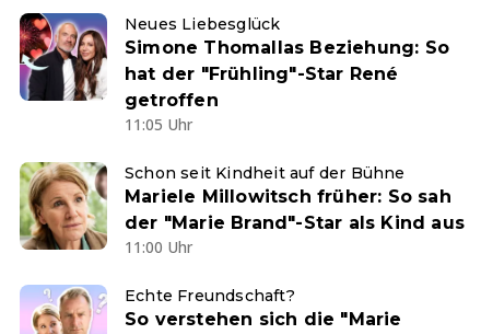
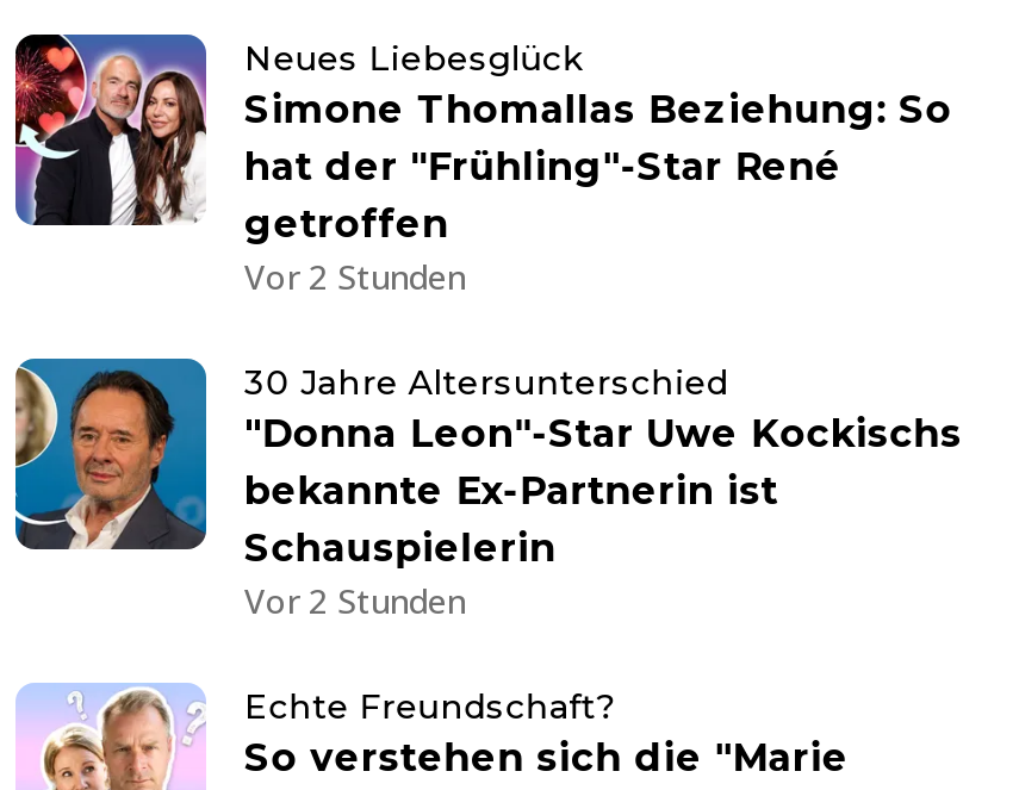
- 11:05 Uhr
+ Vor 2 Stunden

- [image]
- Schon seit Kindheit auf der Bühne
- Mariele Millowitsch früher: So sah
- der "Marie Brand"-Star als Kind aus
- 11:00 Uhr
+ [image]
+ 30 Jahre Altersunterschied
+ "Donna Leon"-Star Uwe Kockischs
+ bekannte Ex-Partnerin ist
+ Schauspielerin
+ Vor 2 Stunden
